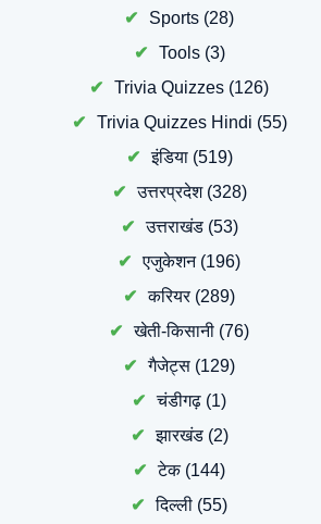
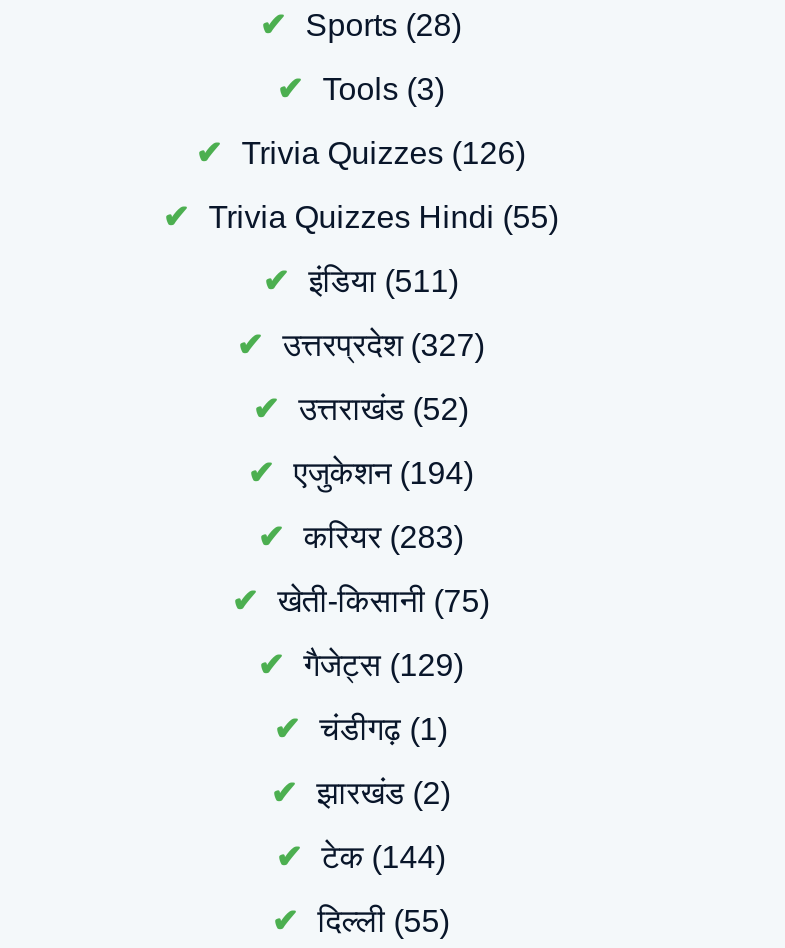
- इंडिया (519)
+ इंडिया (511)

- उत्तरप्रदेश (328)
+ उत्तरप्रदेश (327)

- उत्तराखंड (53)
+ उत्तराखंड (52)

- एजुकेशन (196)
+ एजुकेशन (194)

- करियर (289)
+ करियर (283)

- खेती-किसानी (76)
+ खेती-किसानी (75)
